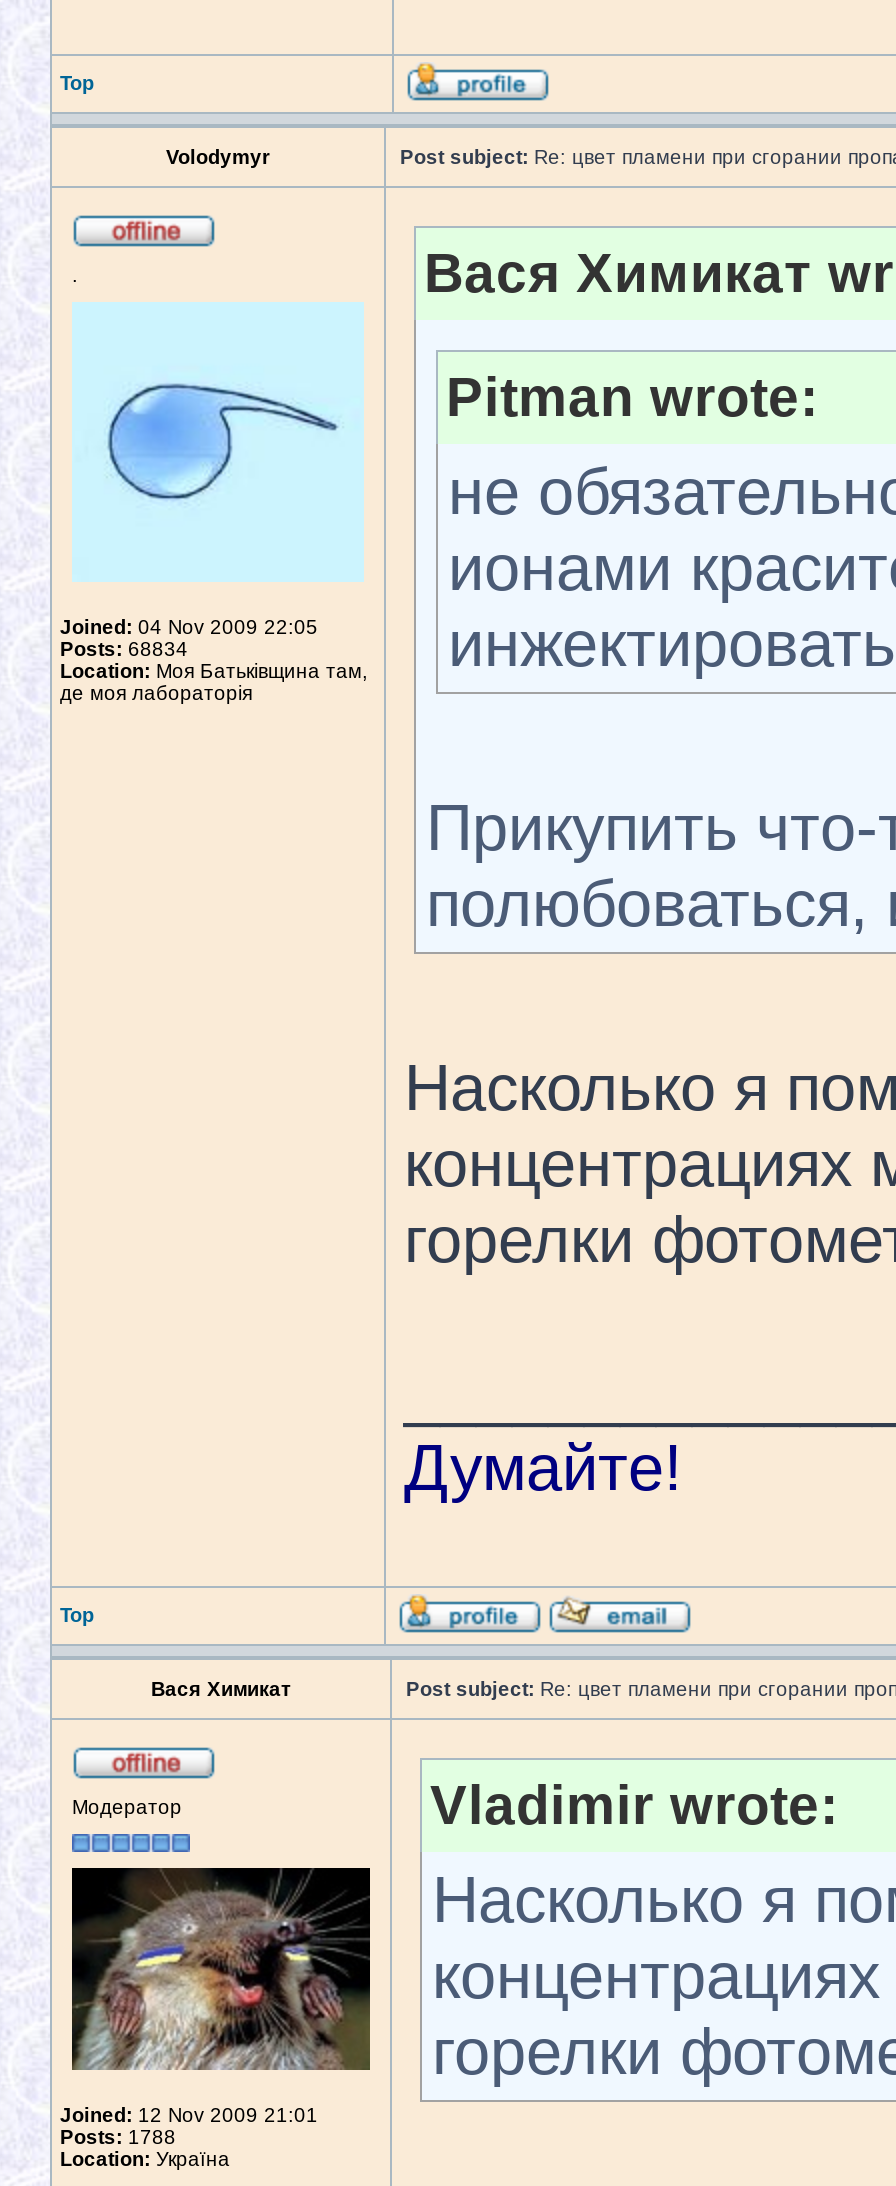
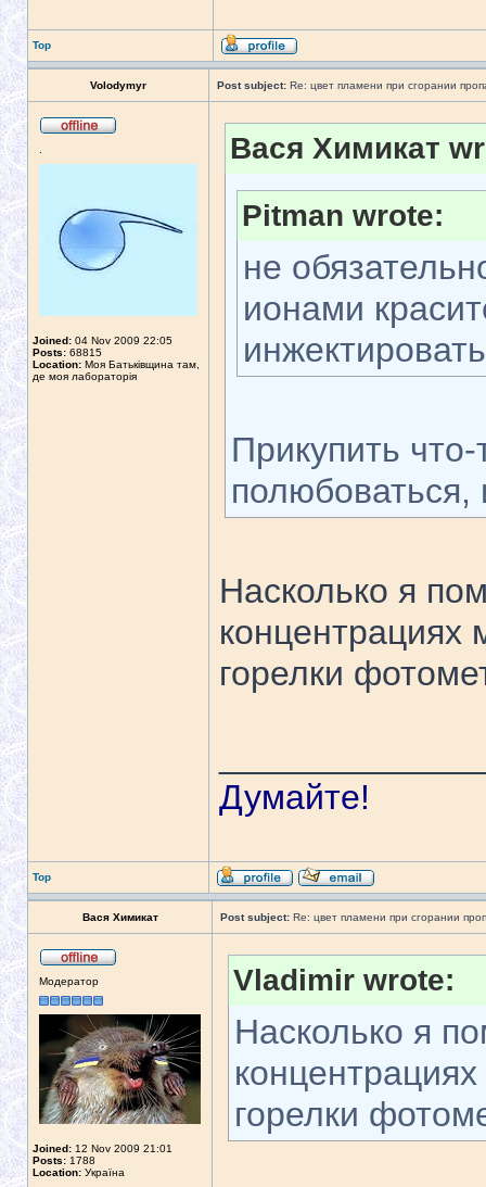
- Posts: 68834
+ Posts: 68815
